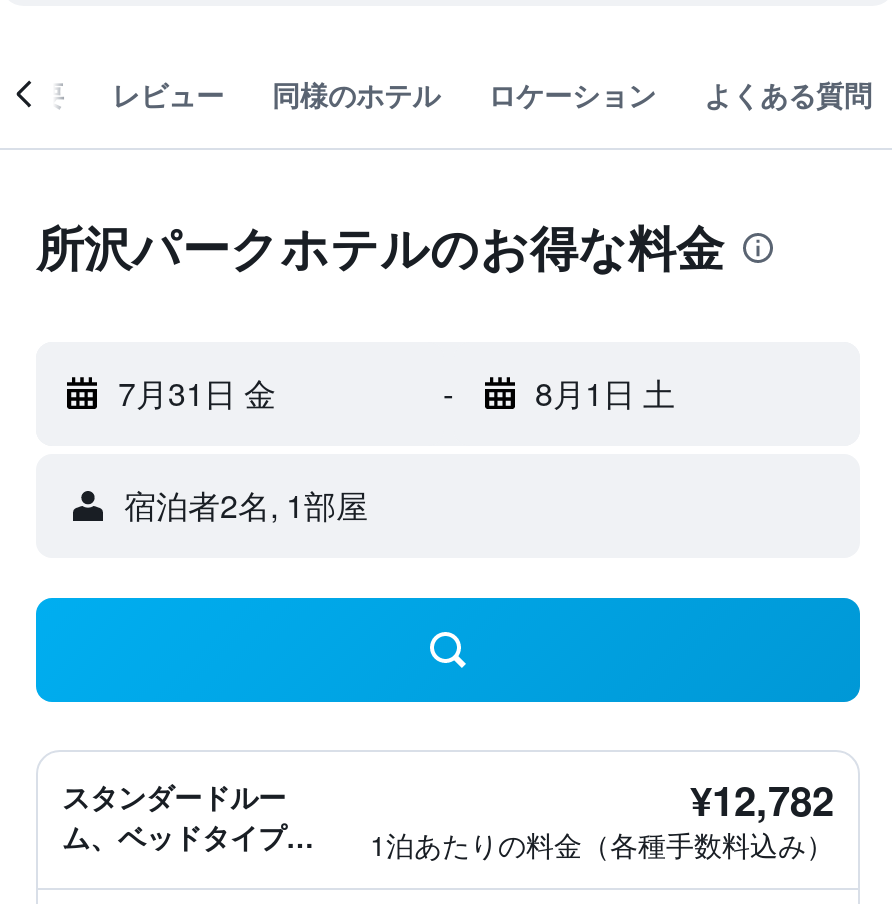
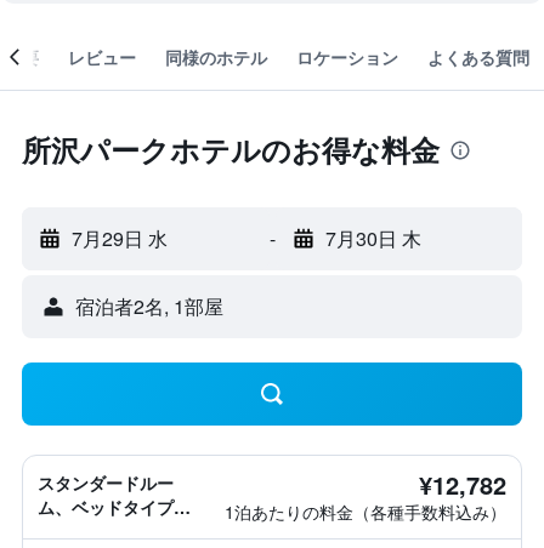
- 7月31日 金
+ 7月29日 水

- 8月1日 土
+ 7月30日 木
